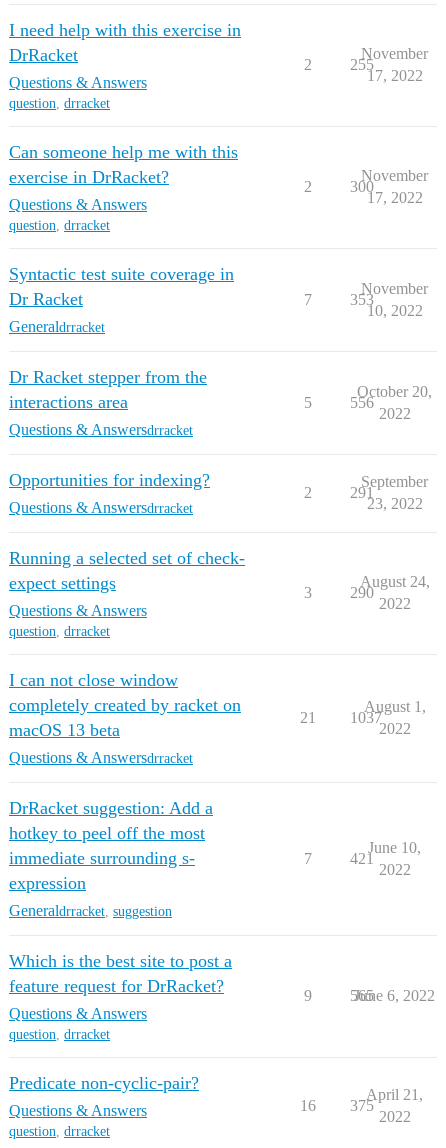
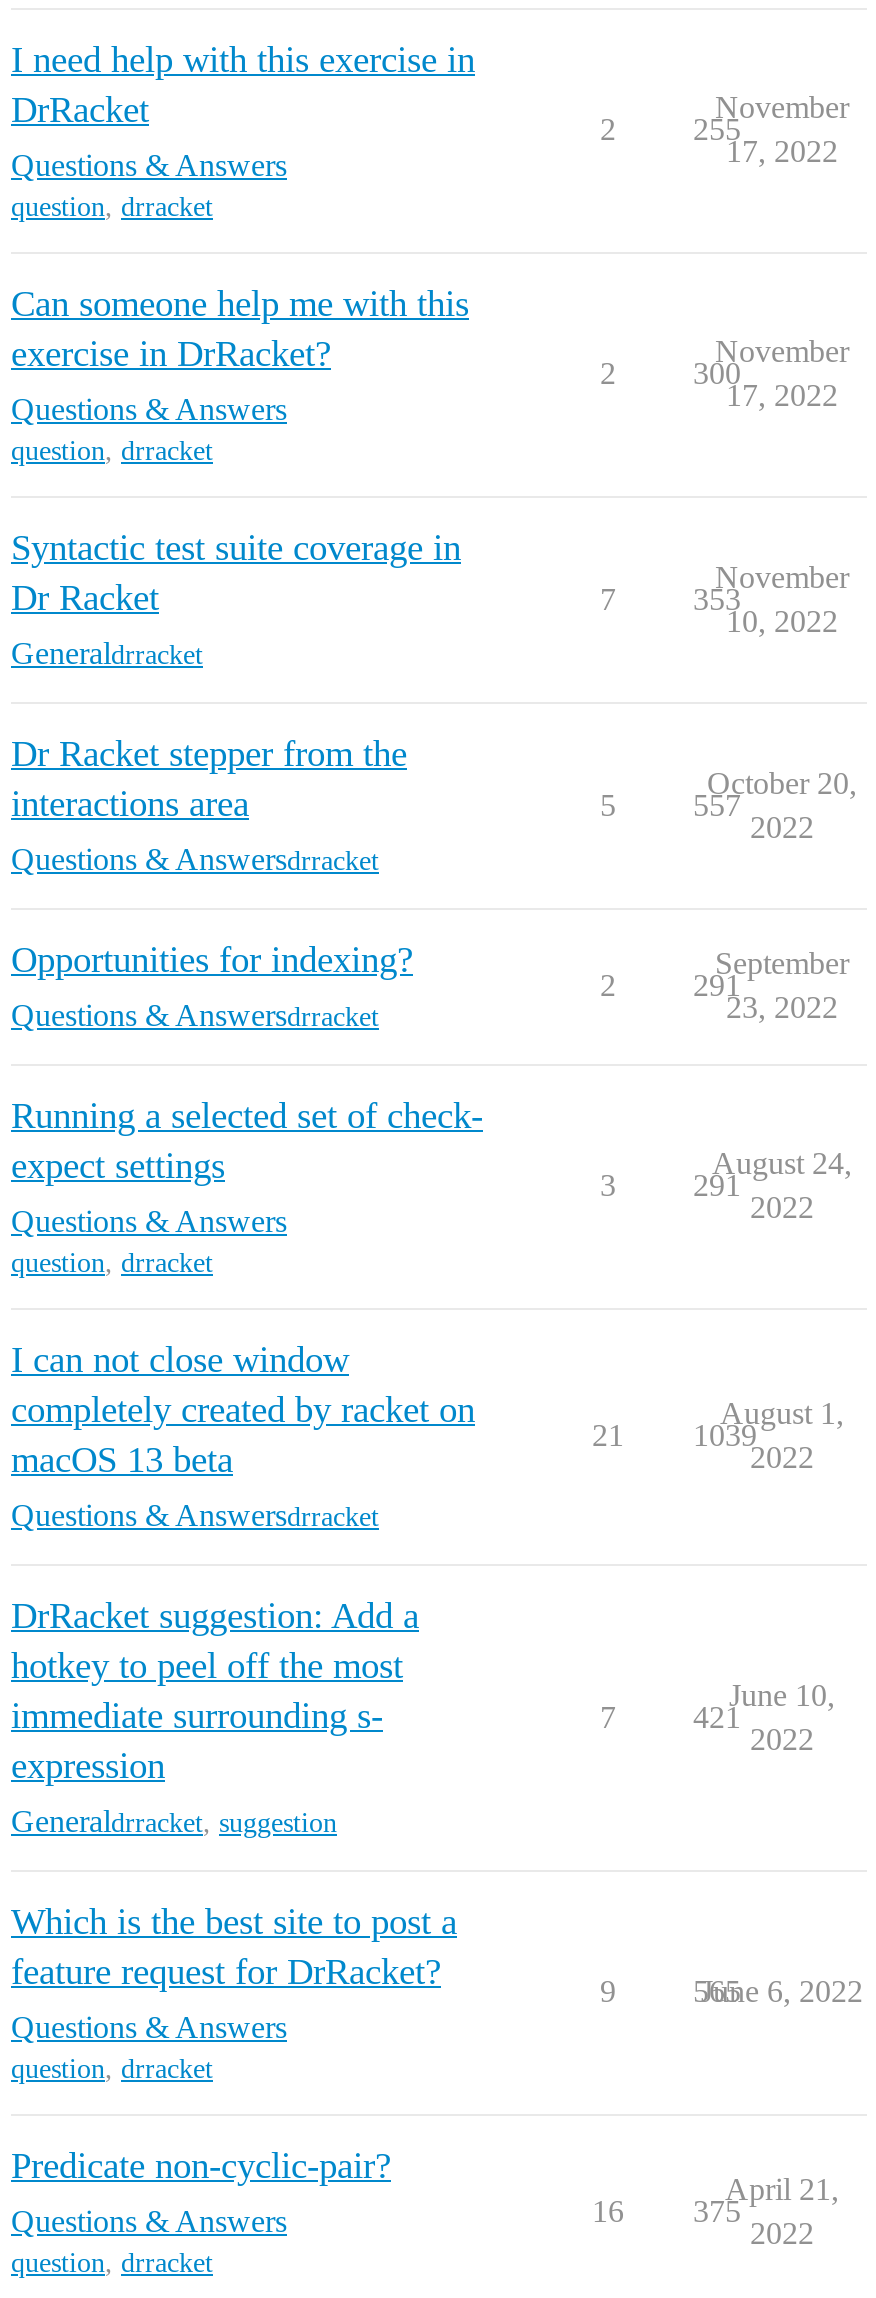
- 556
+ 557

- 290
+ 291

- 1037
+ 1039
